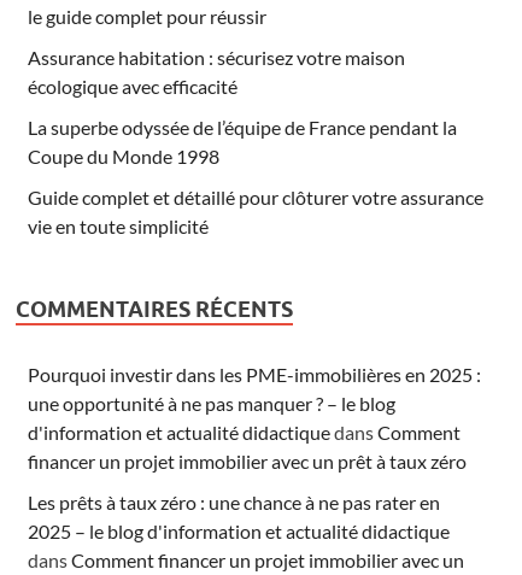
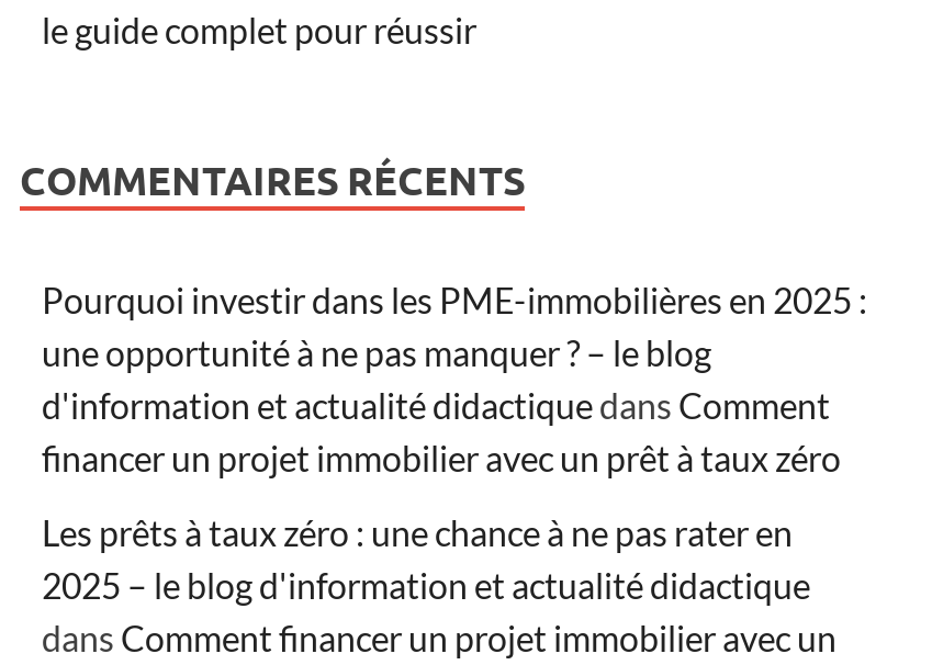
- Assurance habitation : sécurisez votre maison
- écologique avec efficacité
- La superbe odyssée de l’équipe de France pendant la
- Coupe du Monde 1998
- Guide complet et détaillé pour clôturer votre assurance
- vie en toute simplicité
